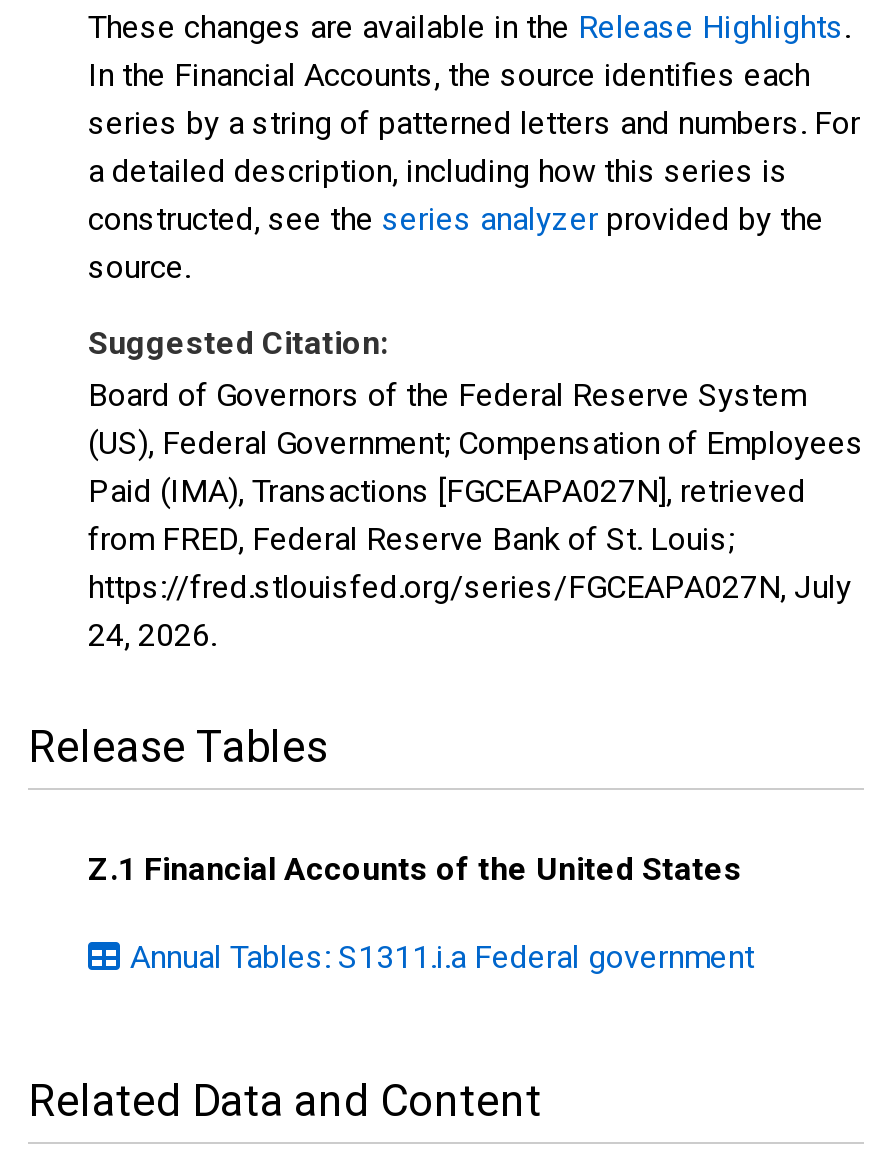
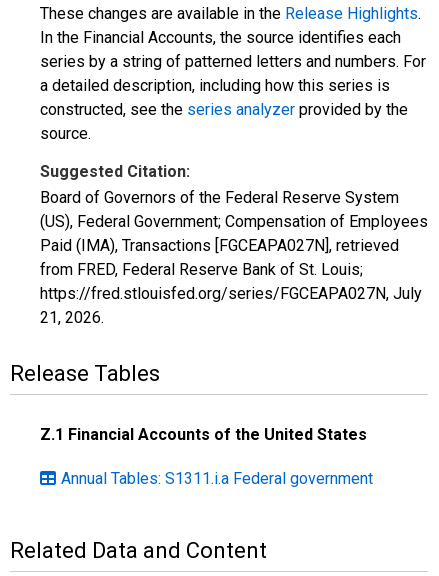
- 24, 2026.
+ 21, 2026.
